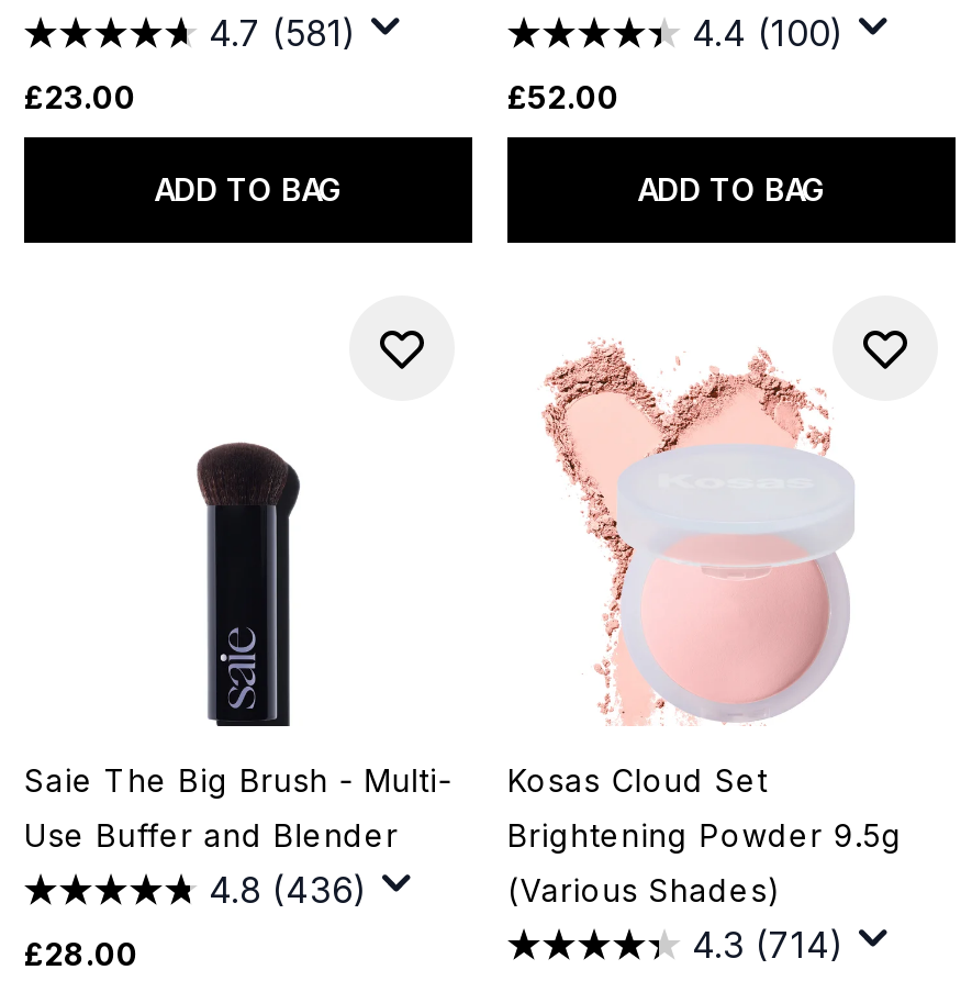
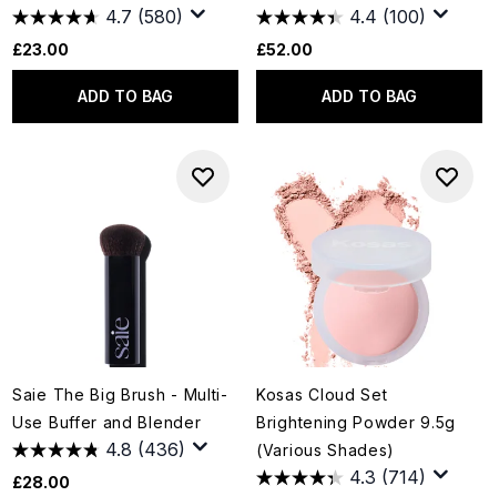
- 4.7 (581)
+ 4.7 (580)
